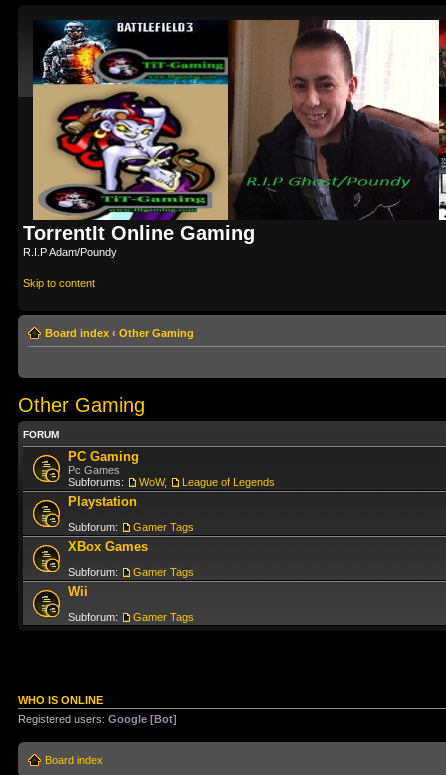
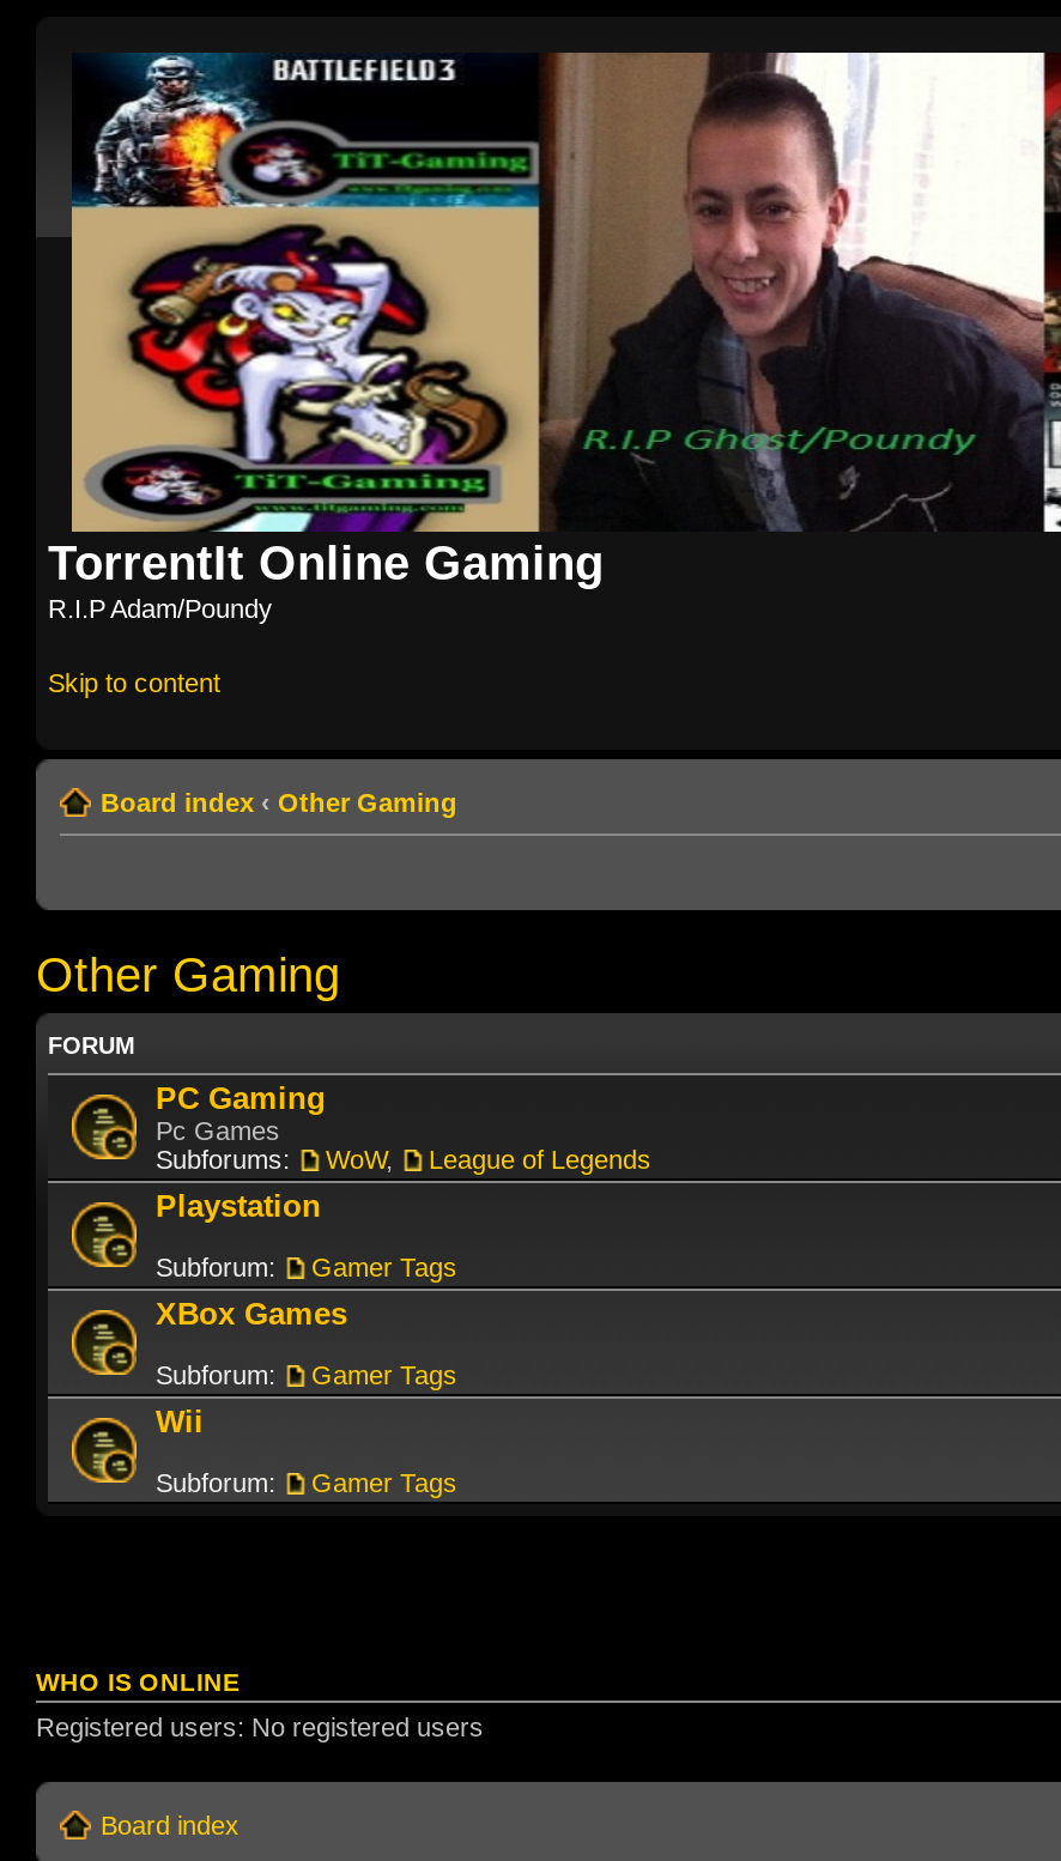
- Registered users: Google [Bot]
+ Registered users: No registered users
